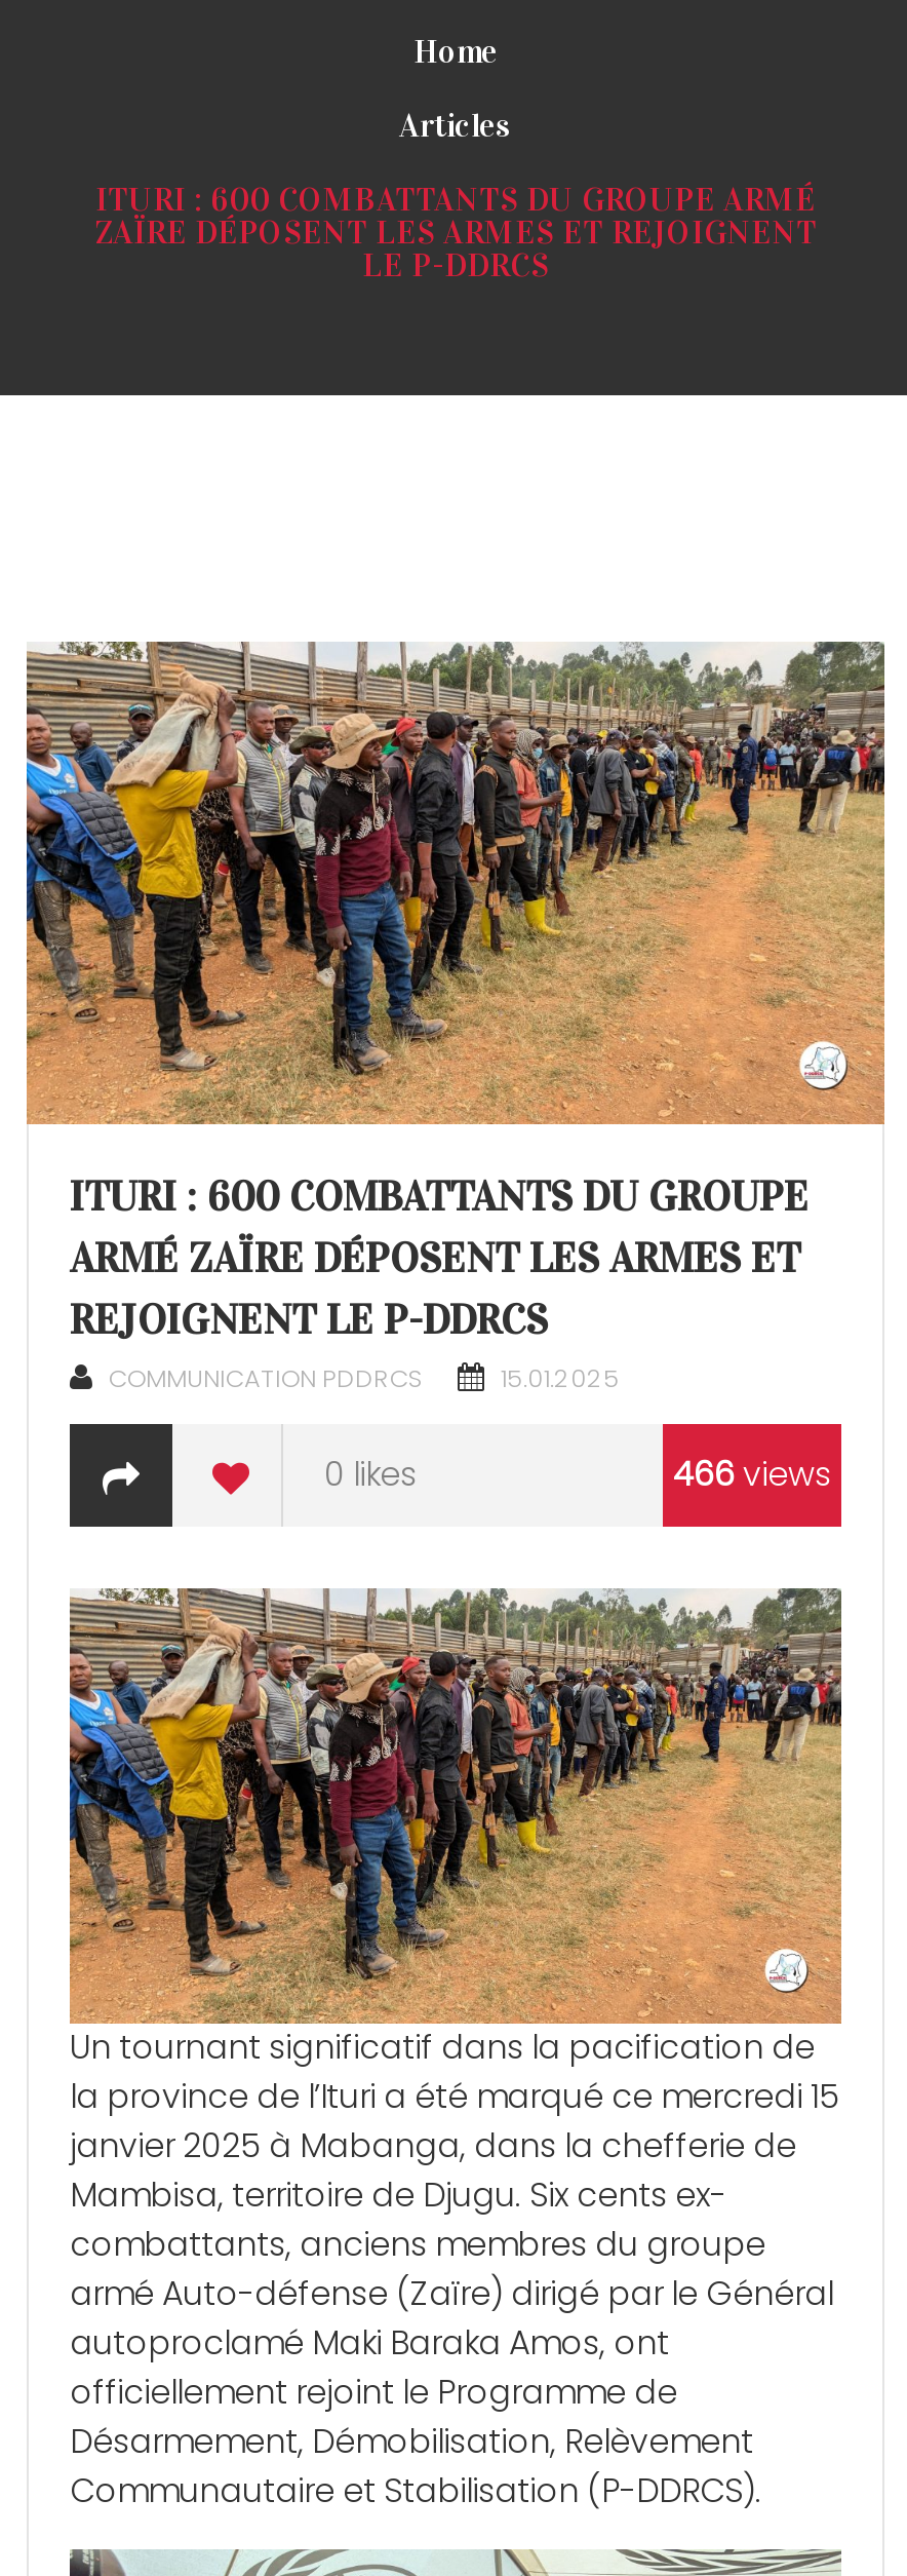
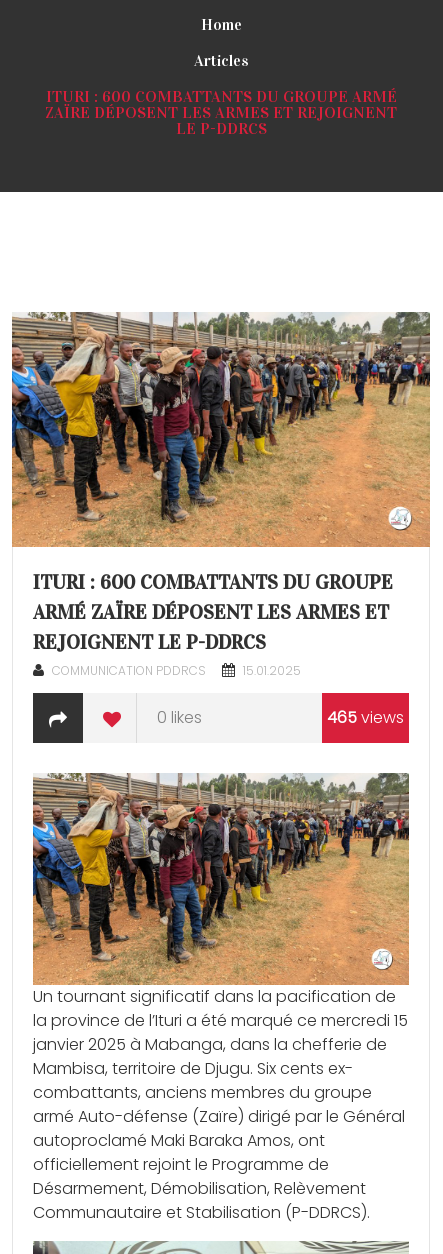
- 466 views
+ 465 views
